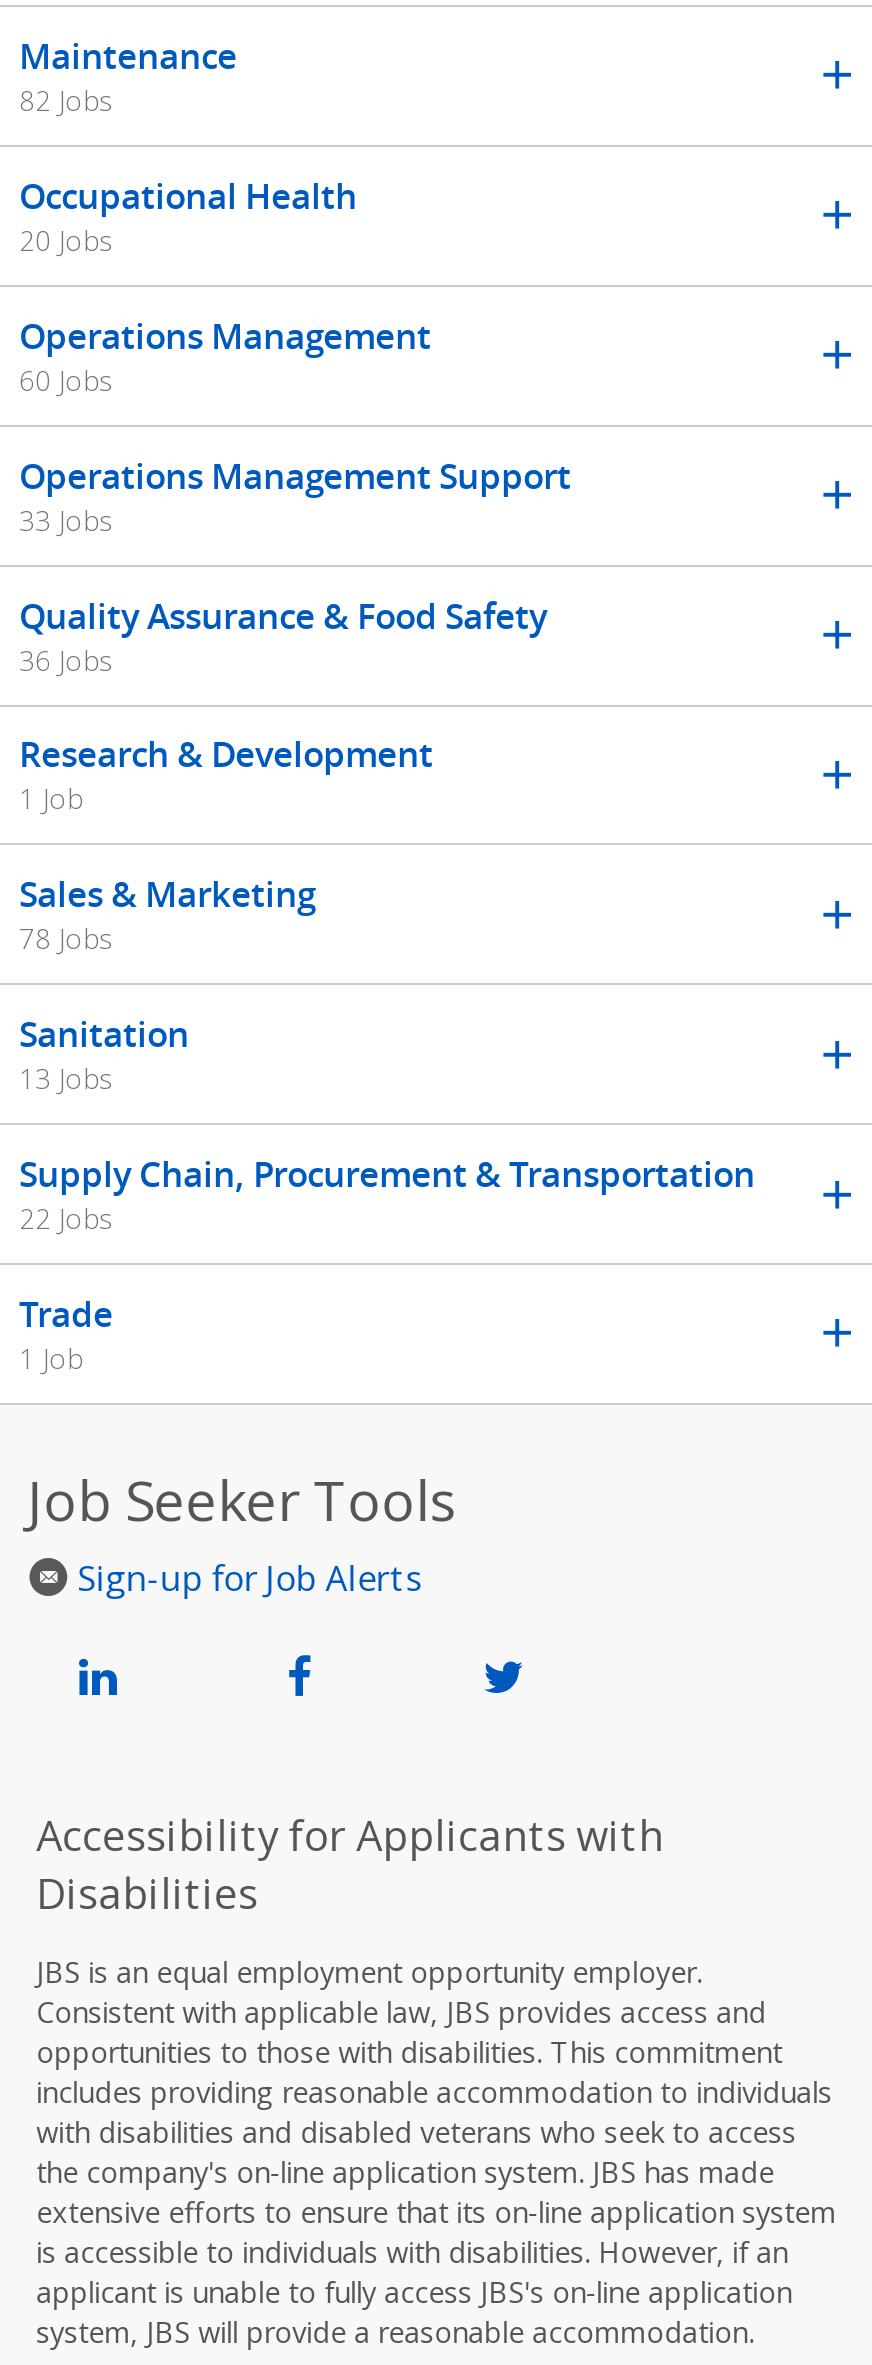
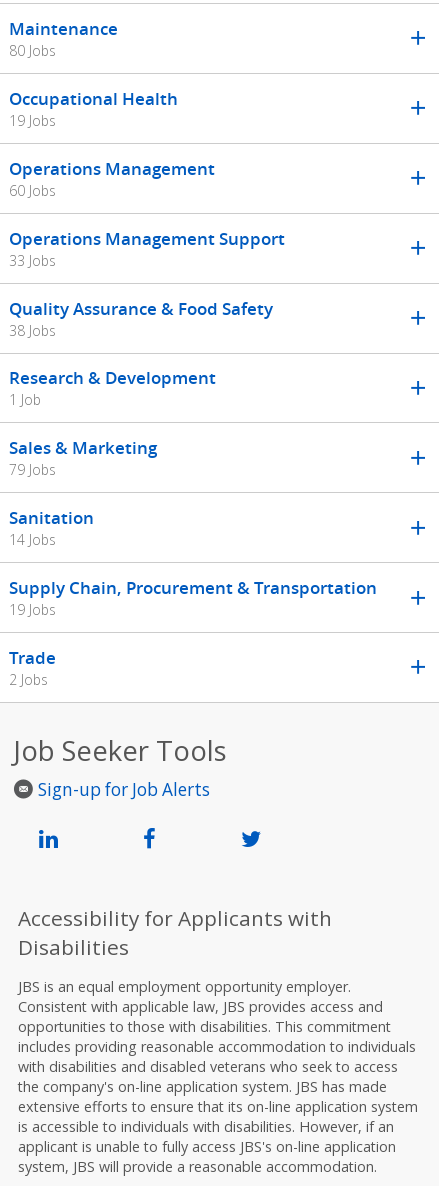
- 82 Jobs
+ 80 Jobs

- 20 Jobs
+ 19 Jobs

- 36 Jobs
+ 38 Jobs

- 78 Jobs
+ 79 Jobs

- 13 Jobs
+ 14 Jobs

- 22 Jobs
+ 19 Jobs

- 1 Job
+ 2 Jobs
